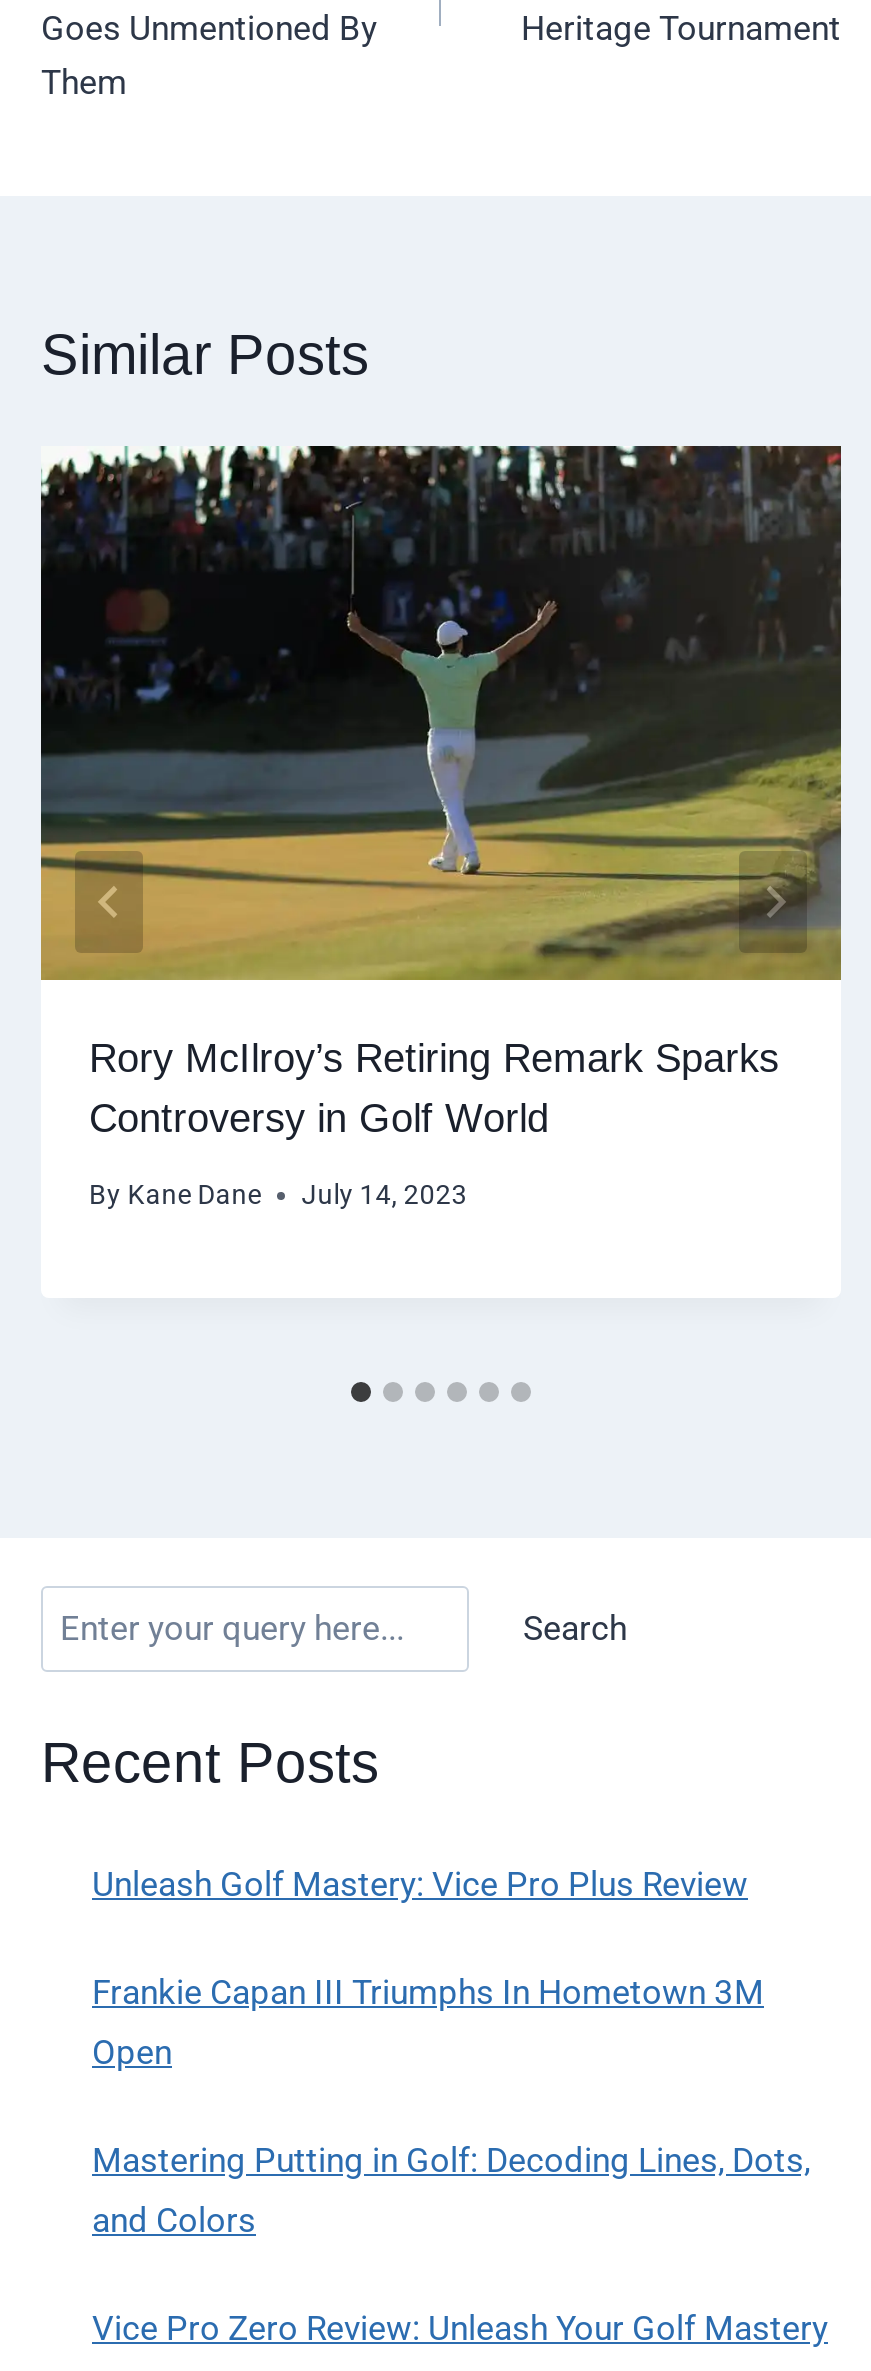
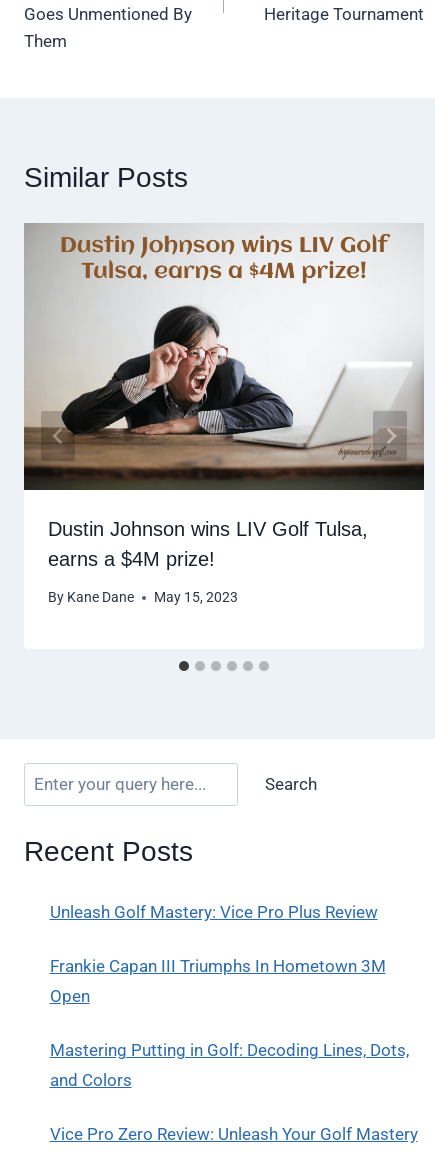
- [image]
- Rory McIlroy’s Retiring Remark Sparks
- Controversy in Golf World
+ [image]
+ Dustin Johnson wins LIV Golf Tulsa,
+ earns a $4M prize!

- By Kane Dane July 14, 2023
+ By Kane Dane May 15, 2023
